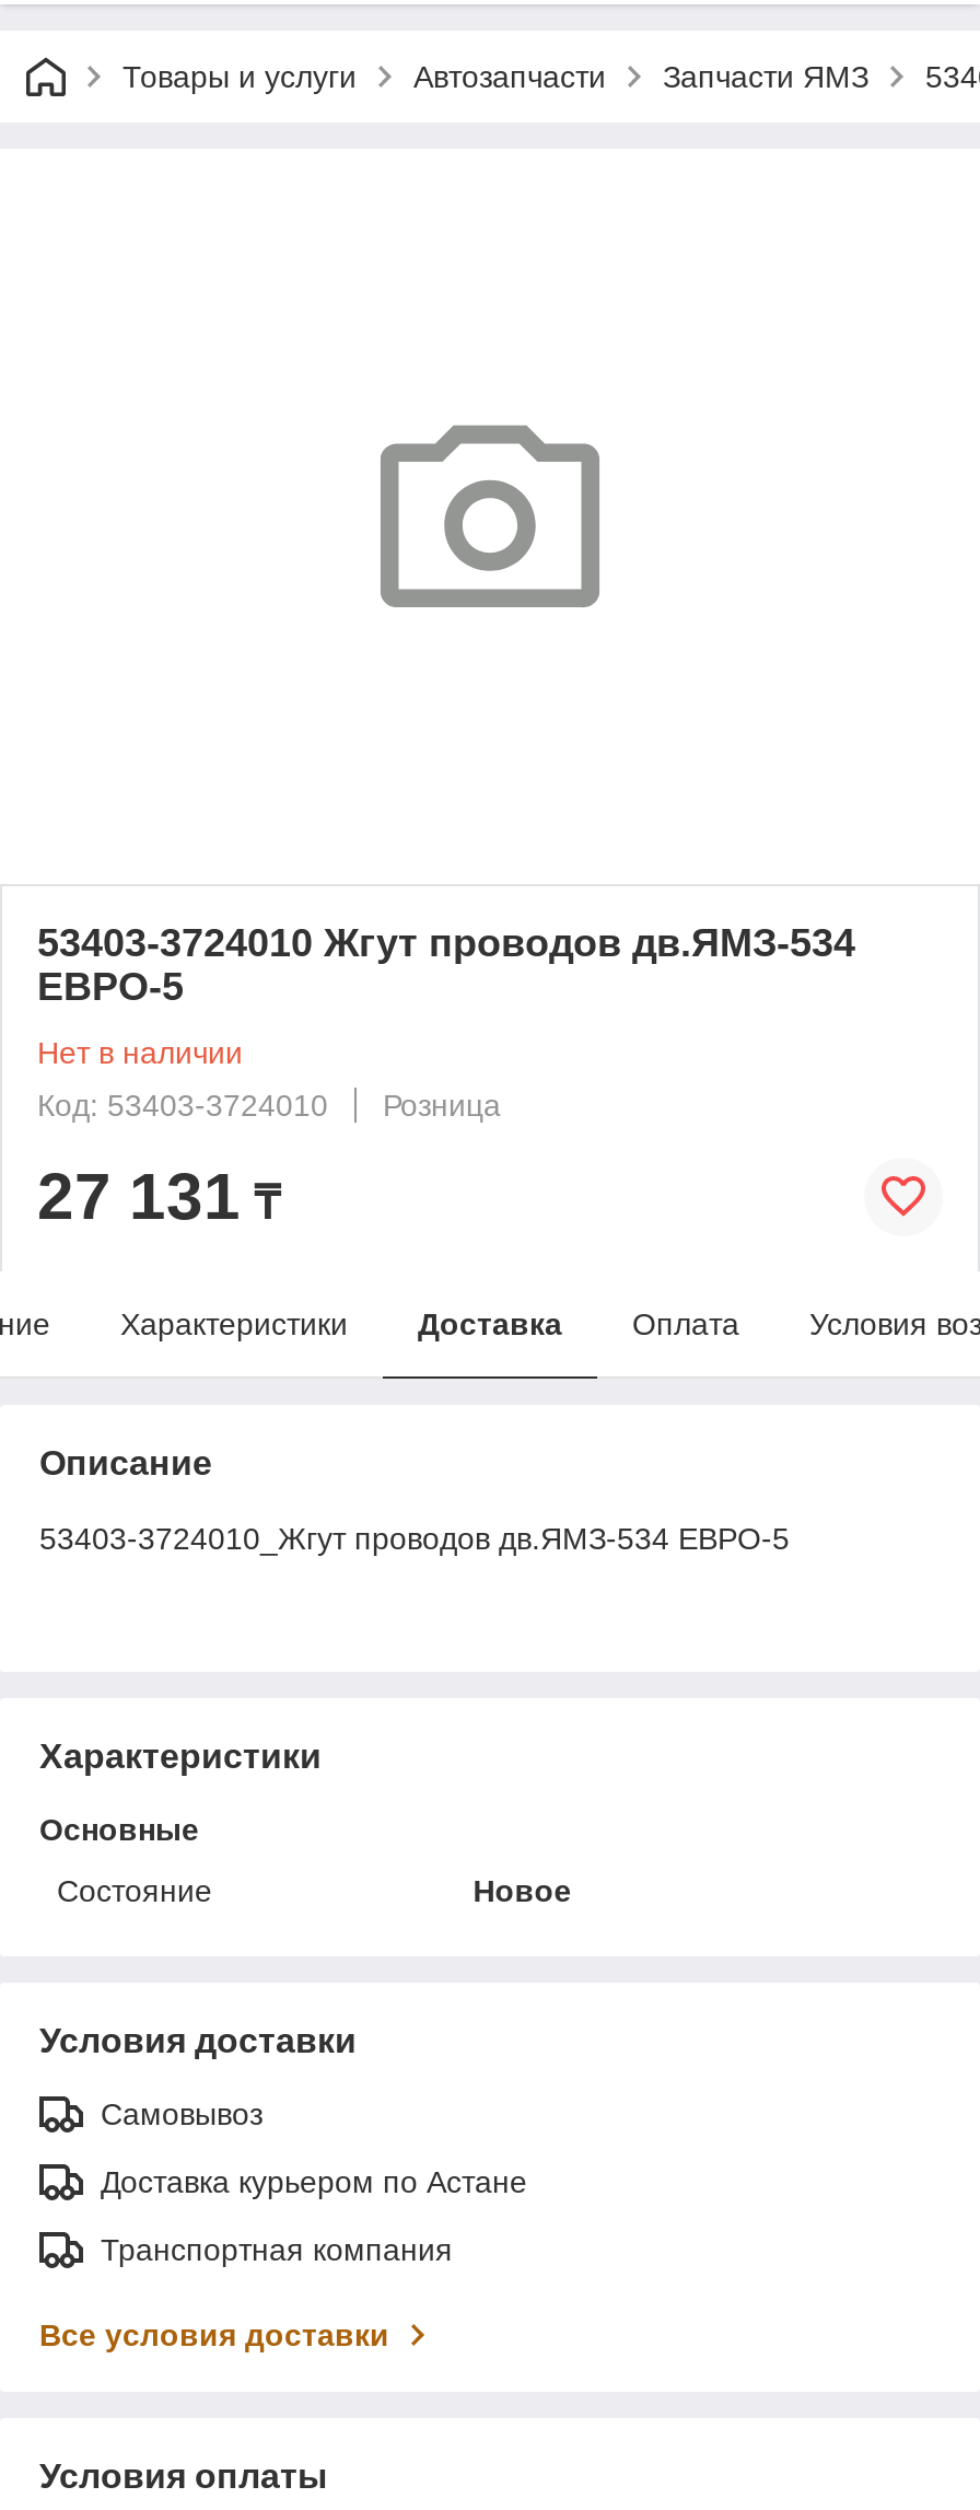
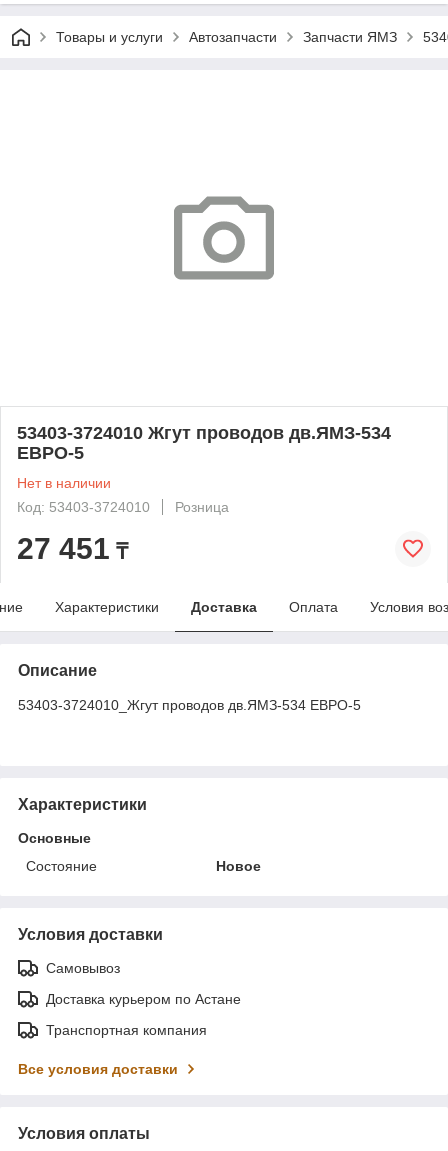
- 27 131 ₸
+ 27 451 ₸
